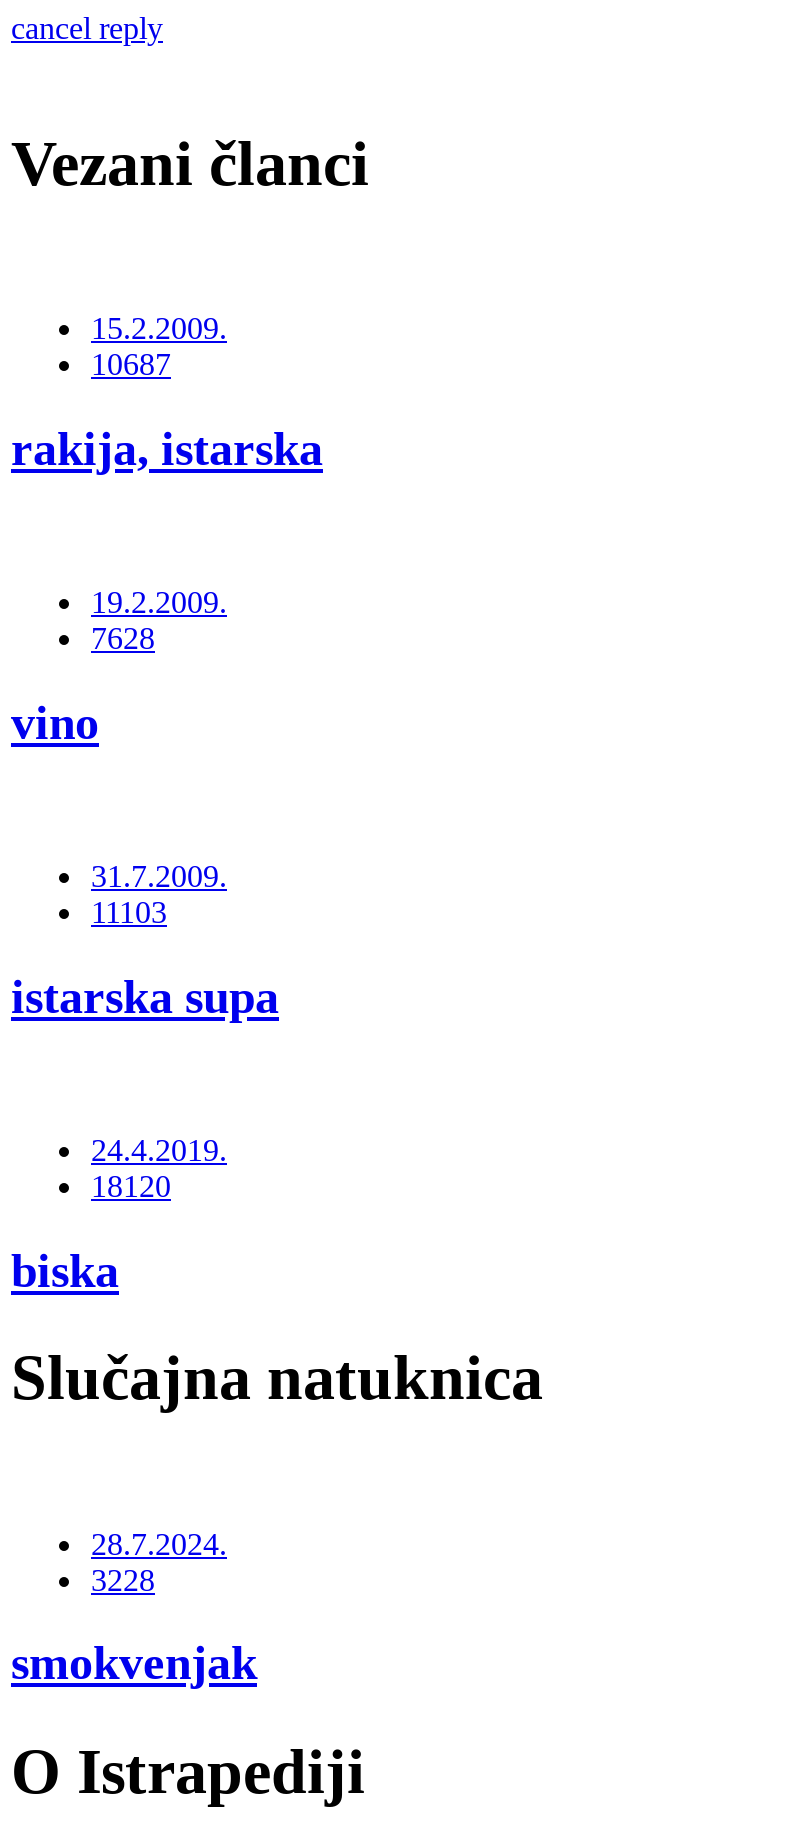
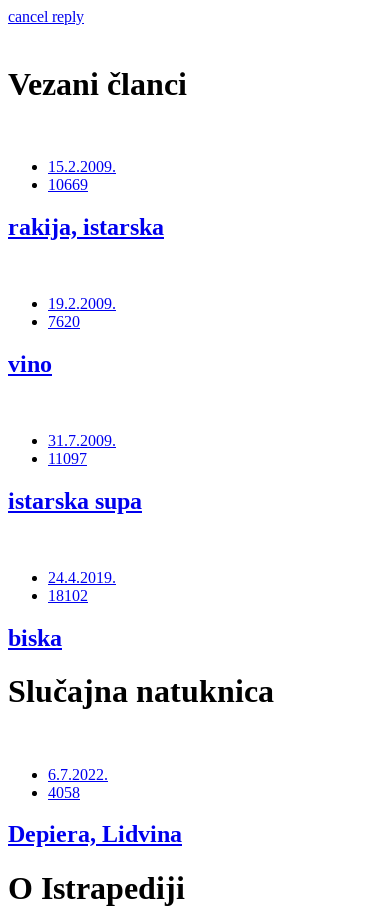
- 10687
+ 10669

- 7628
+ 7620

- 11103
+ 11097

- 18120
+ 18102

- 28.7.2024.
- 3228
+ 6.7.2022.
+ 4058

- smokvenjak
+ Depiera, Lidvina
